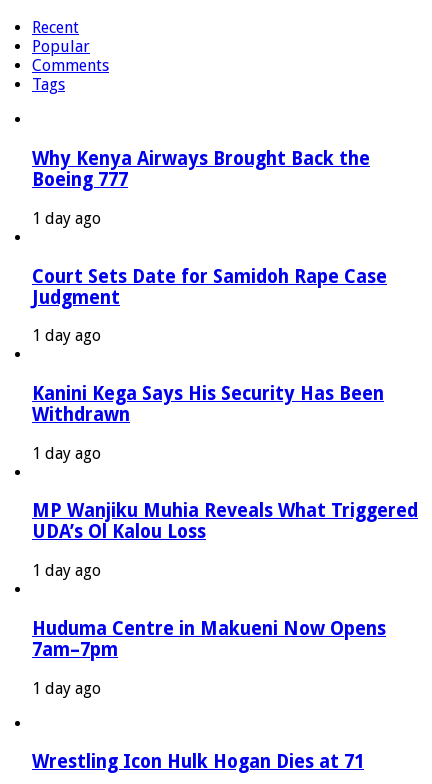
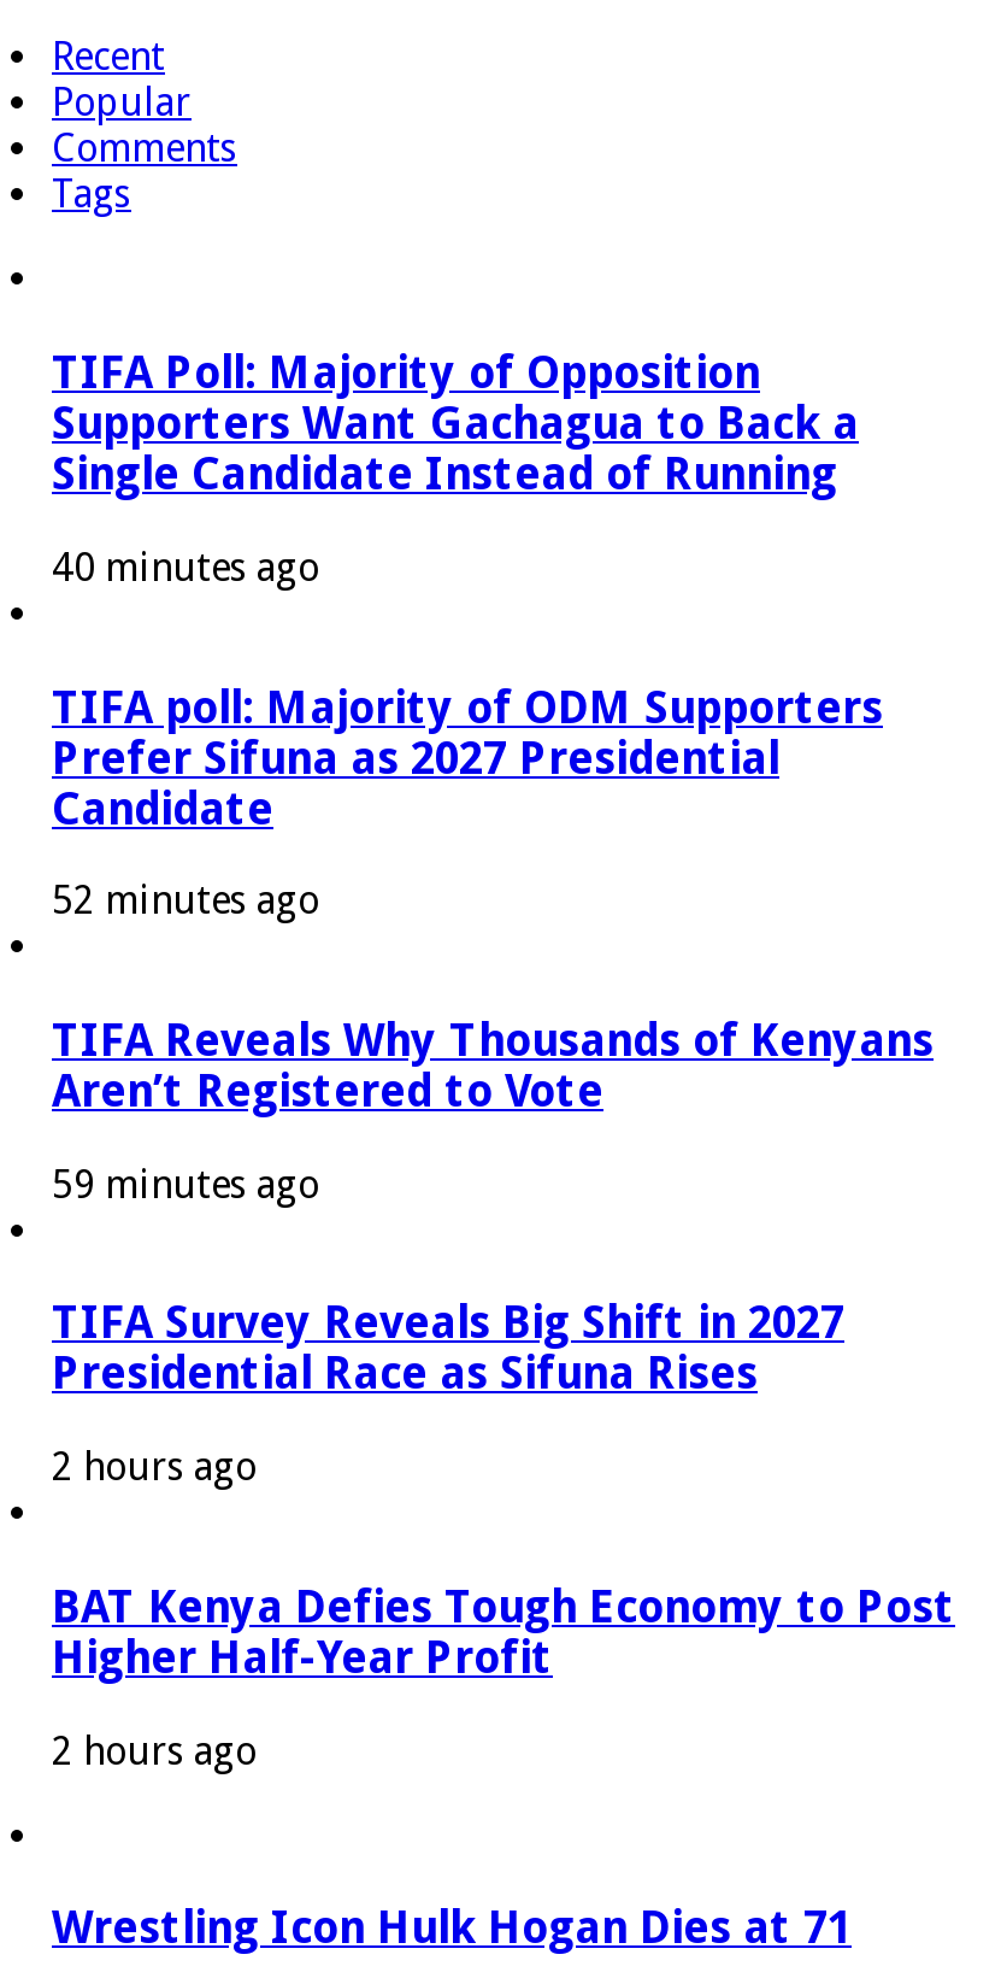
- Why Kenya Airways Brought Back the
- Boeing 777
+ TIFA Poll: Majority of Opposition
+ Supporters Want Gachagua to Back a
+ Single Candidate Instead of Running

- 1 day ago
+ 40 minutes ago

- Court Sets Date for Samidoh Rape Case
- Judgment
+ TIFA poll: Majority of ODM Supporters
+ Prefer Sifuna as 2027 Presidential
+ Candidate

- 1 day ago
+ 52 minutes ago

- Kanini Kega Says His Security Has Been
- Withdrawn
+ TIFA Reveals Why Thousands of Kenyans
+ Aren’t Registered to Vote

- 1 day ago
+ 59 minutes ago

- MP Wanjiku Muhia Reveals What Triggered
- UDA’s Ol Kalou Loss
+ TIFA Survey Reveals Big Shift in 2027
+ Presidential Race as Sifuna Rises

- 1 day ago
+ 2 hours ago

- Huduma Centre in Makueni Now Opens
- 7am–7pm
+ BAT Kenya Defies Tough Economy to Post
+ Higher Half-Year Profit

- 1 day ago
+ 2 hours ago
